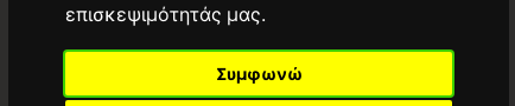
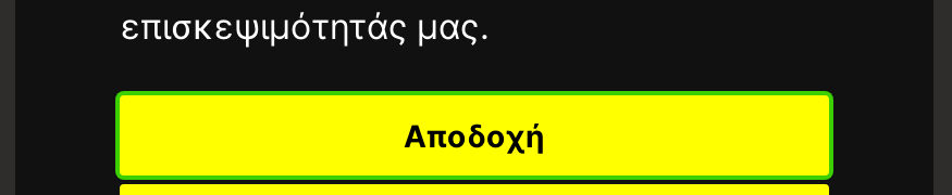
- Συμφωνώ
+ Αποδοχή
